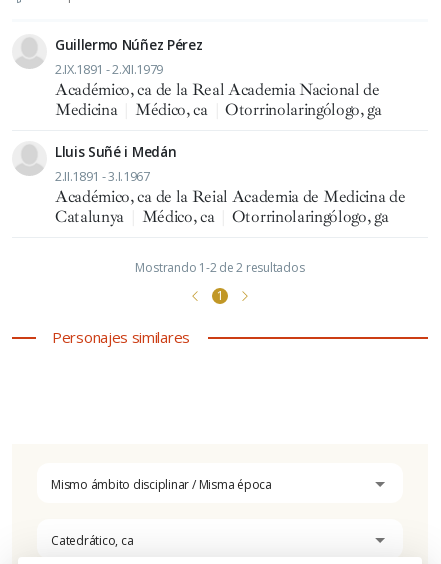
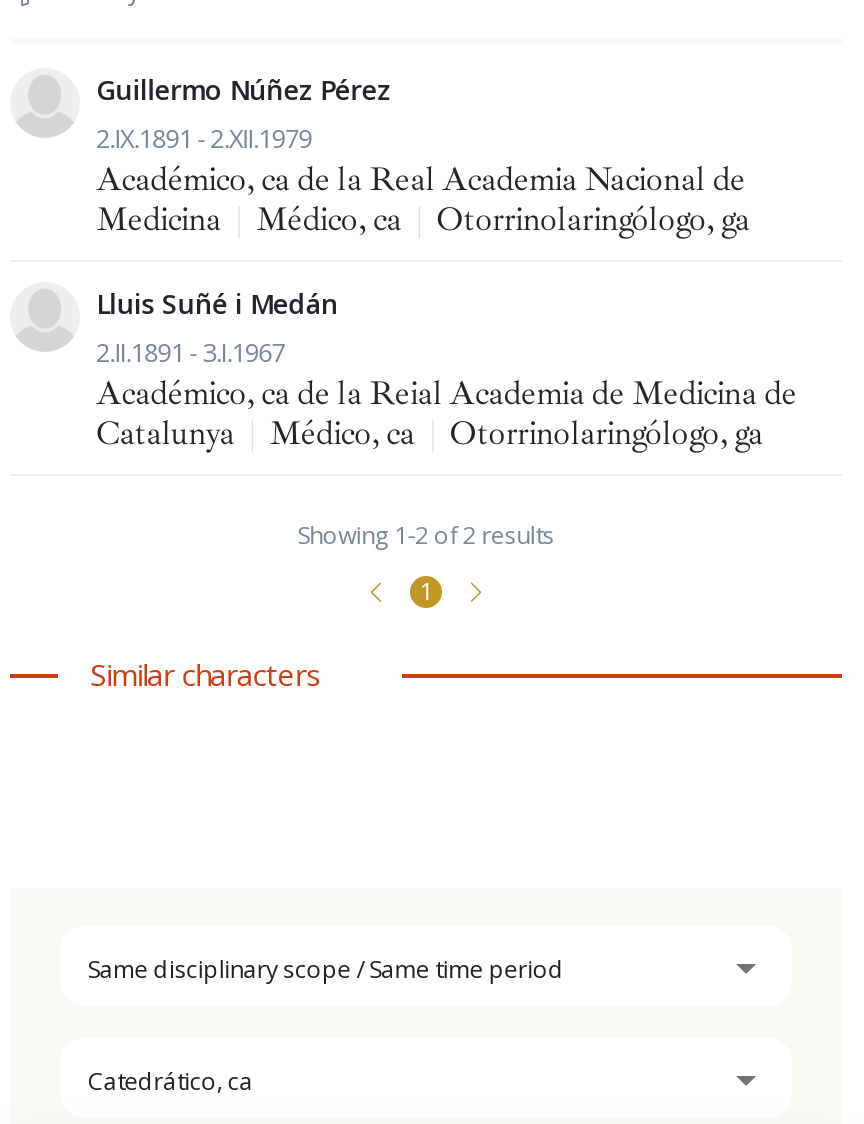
- Mostrando 1-2 de 2 resultados
+ Showing 1-2 of 2 results

- Personajes similares
+ Similar characters

- Mismo ámbito disciplinar / Misma época
+ Same disciplinary scope / Same time period
